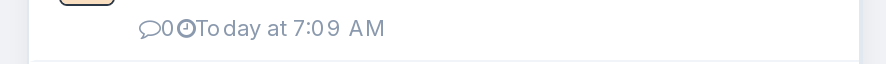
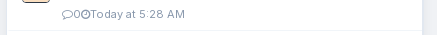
- 0 Today at 7:09 AM
+ 0 Today at 5:28 AM
